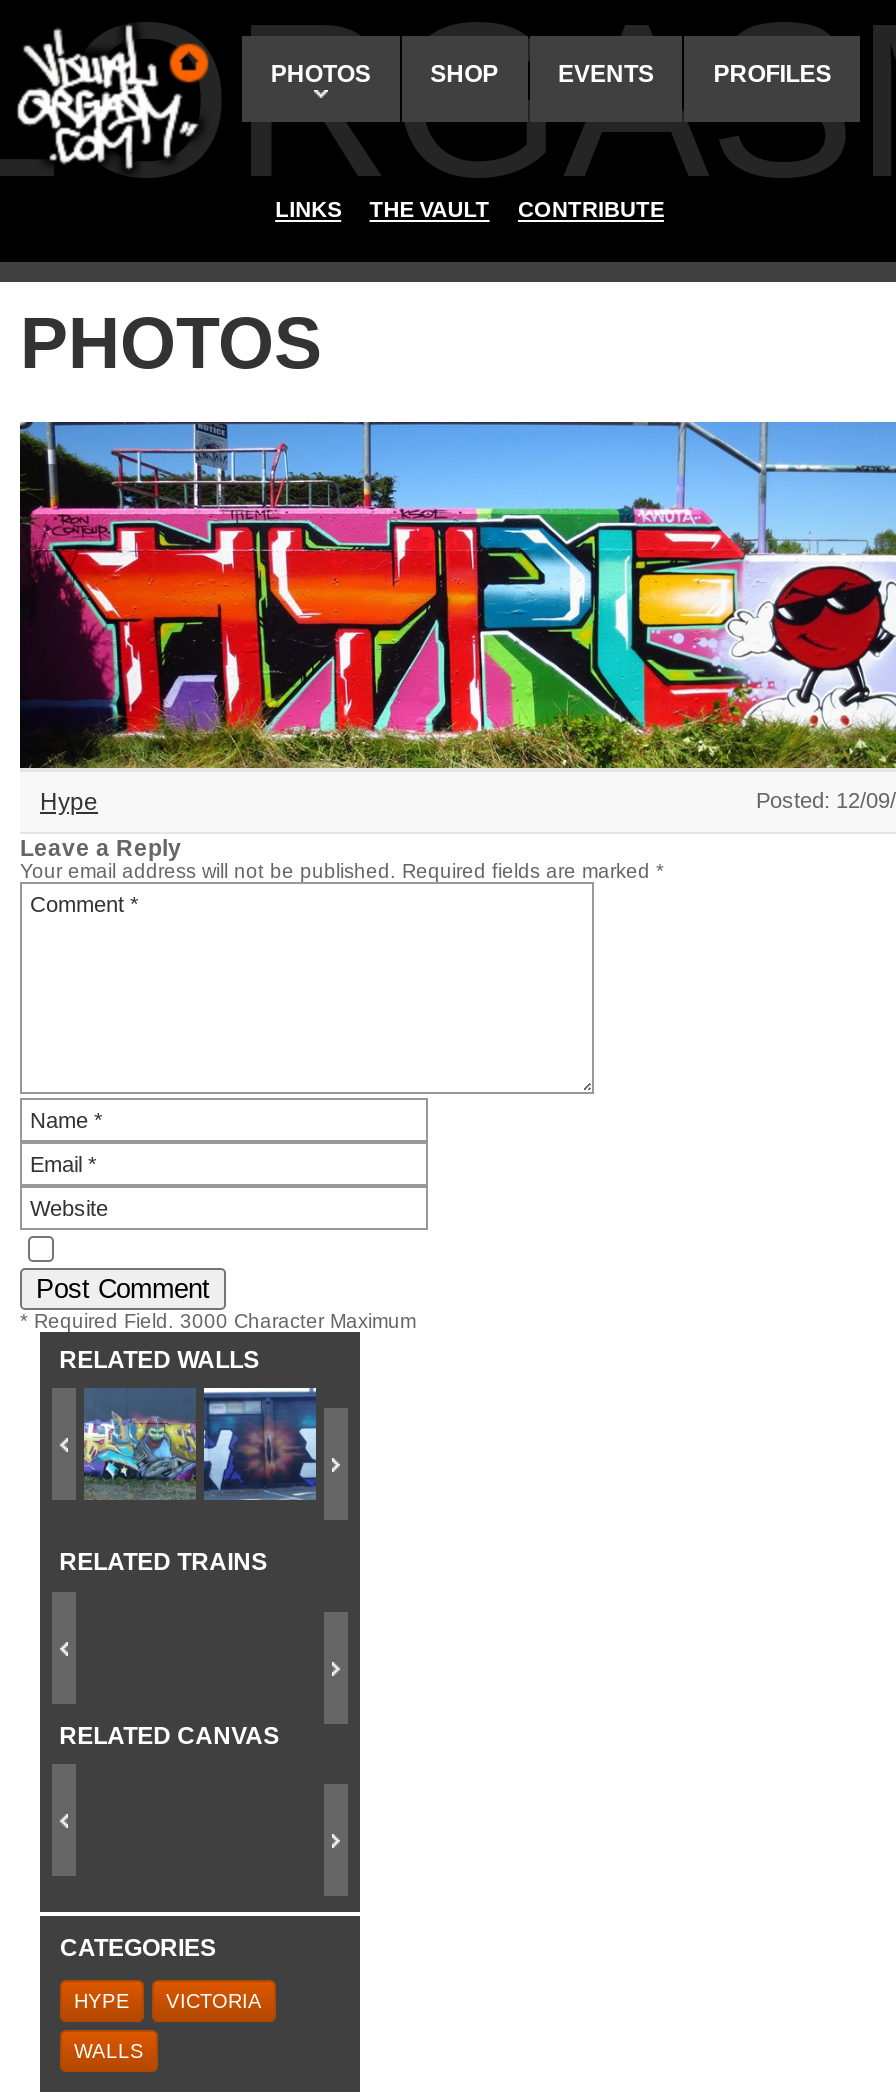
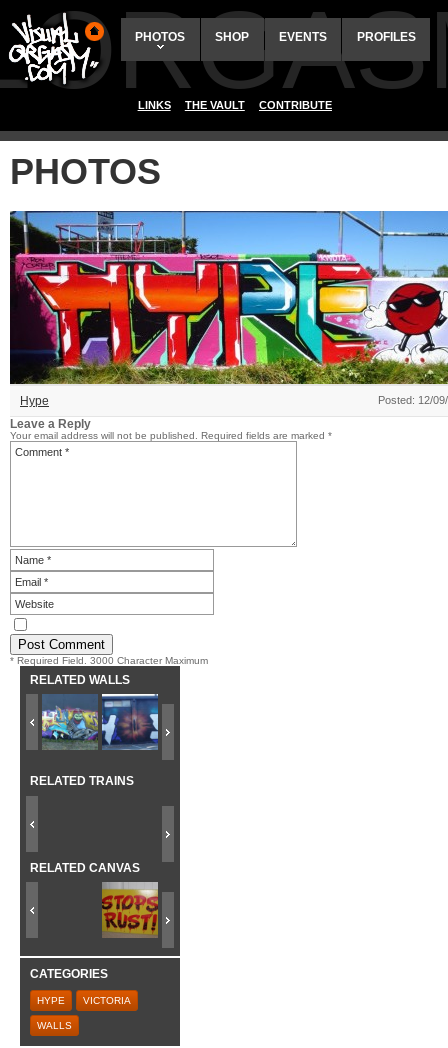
+ [image]
